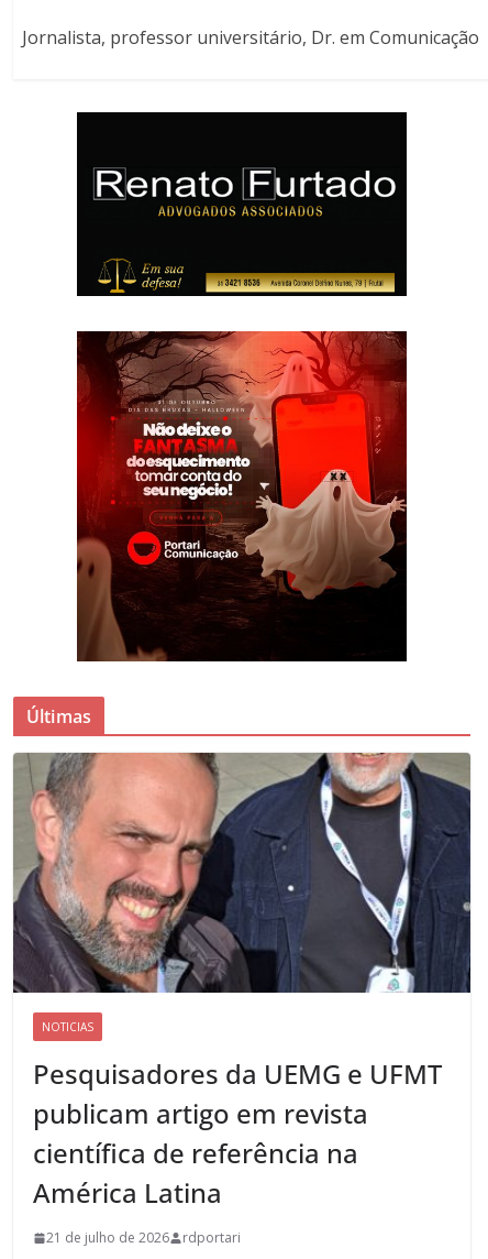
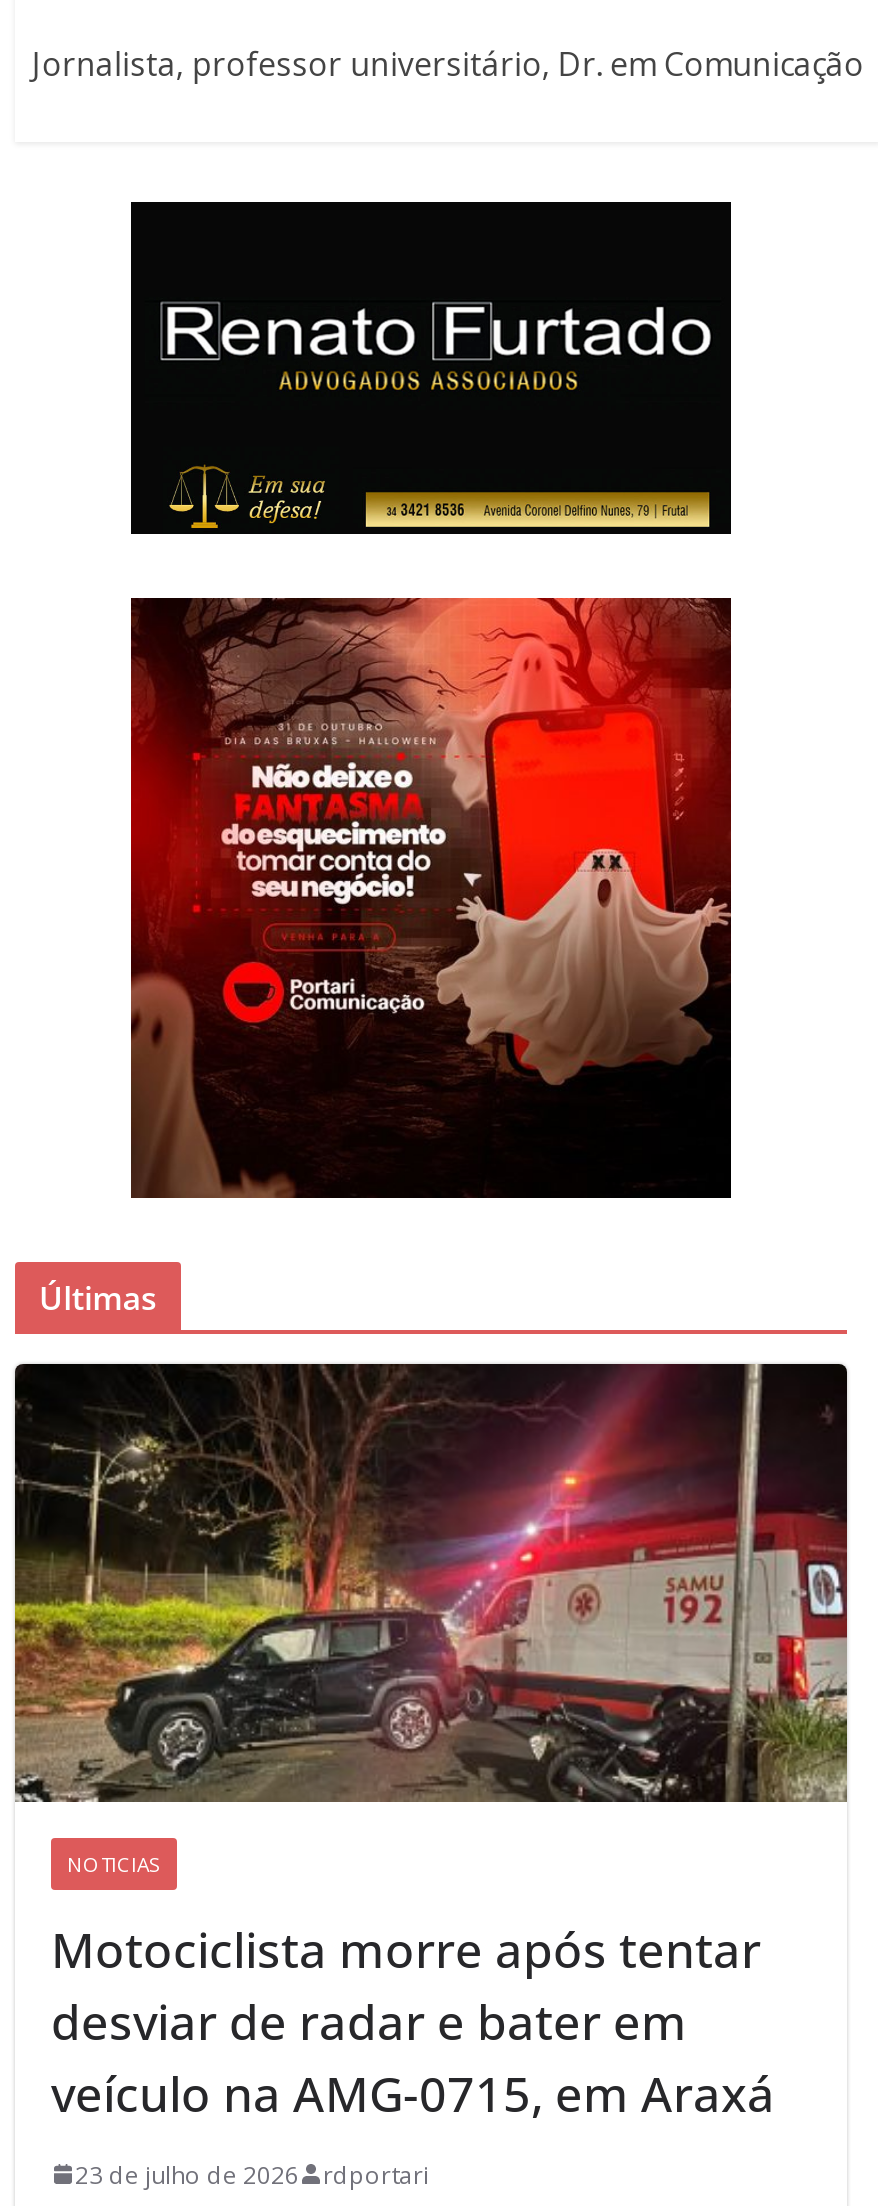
- [image]
+ [image]

- Pesquisadores da UEMG e UFMT
- publicam artigo em revista
- científica de referência na
- América Latina
+ Motociclista morre após tentar
+ desviar de radar e bater em
+ veículo na AMG-0715, em Araxá

- 21 de julho de 2026 rdportari
+ 23 de julho de 2026 rdportari
